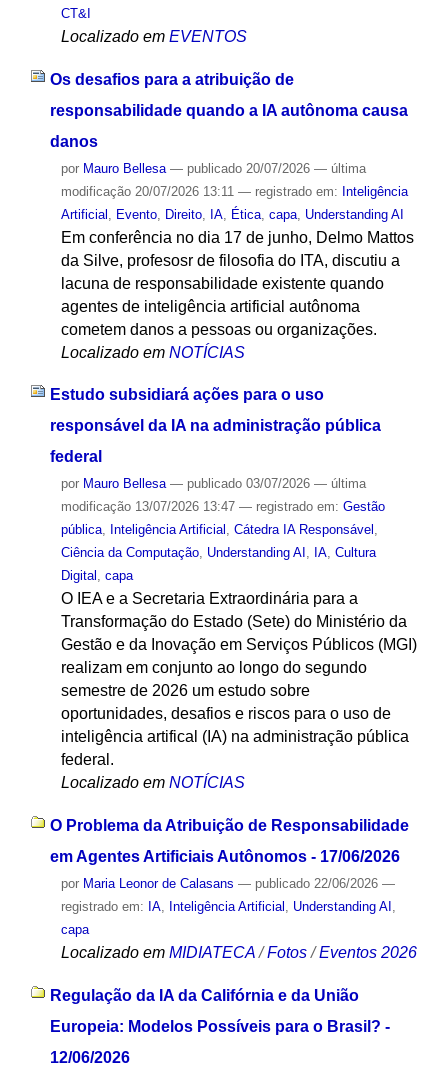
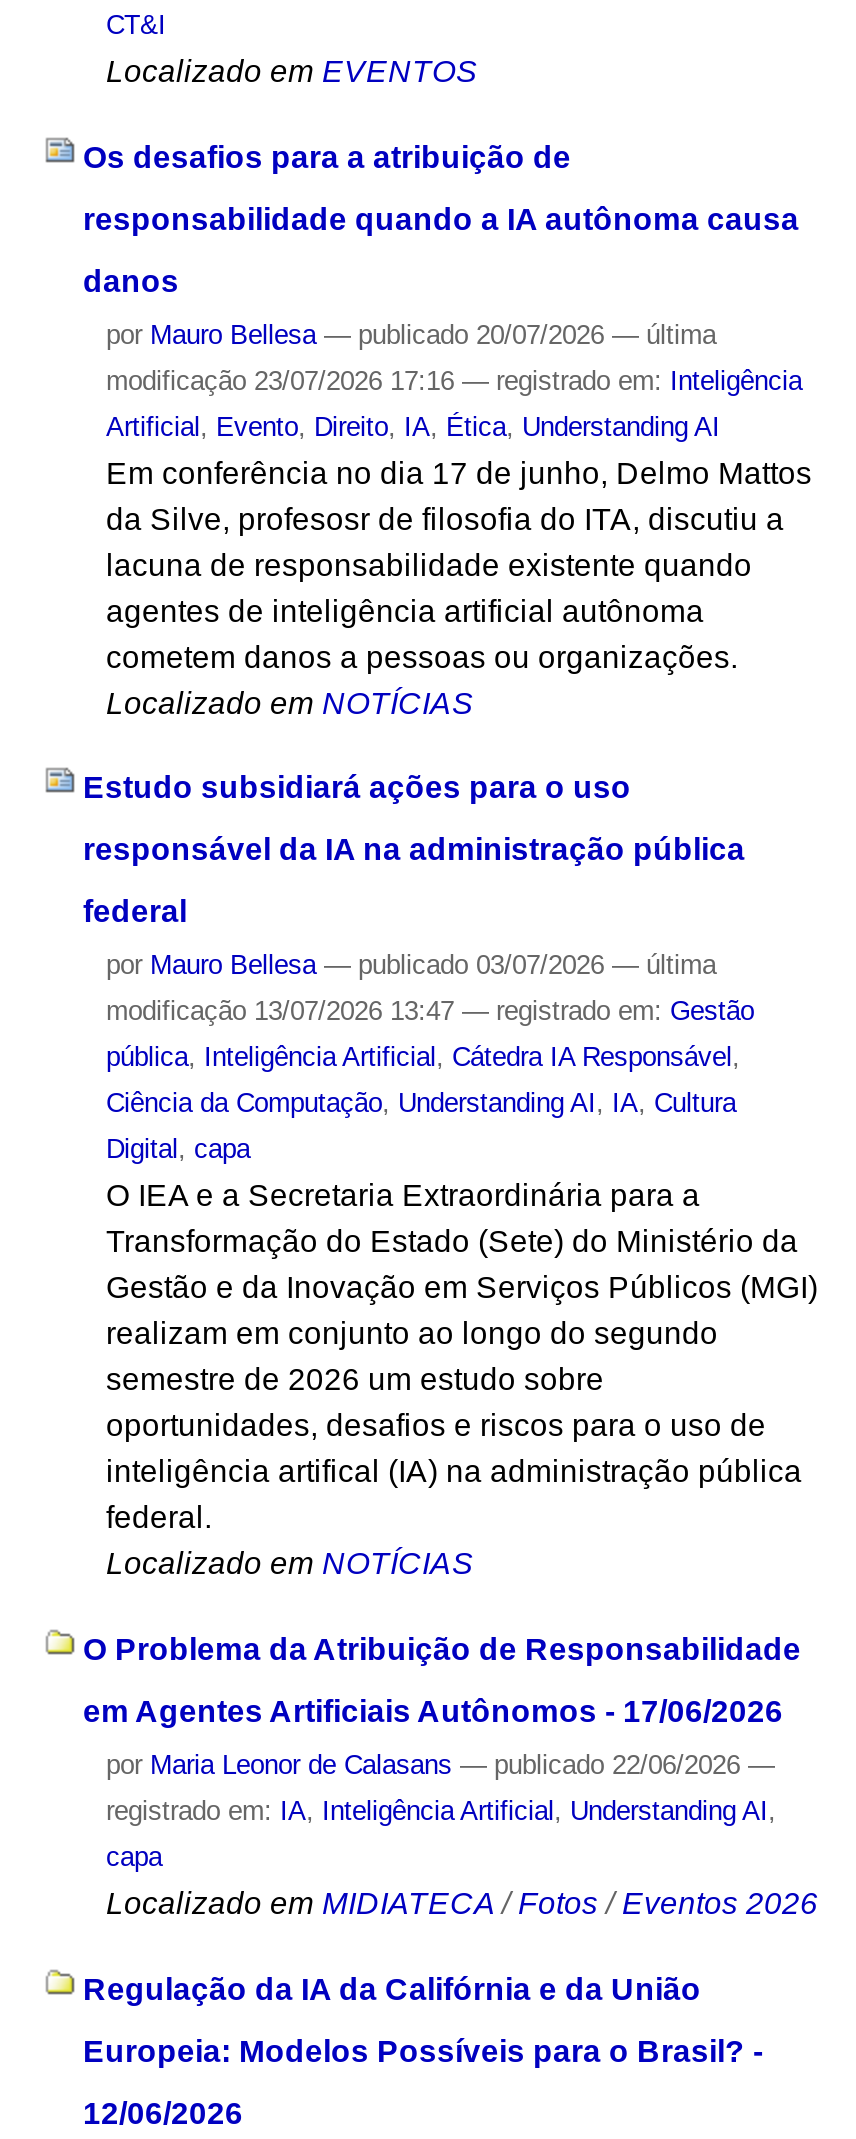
- modificação 20/07/2026 13:11 — registrado em: Inteligência
+ modificação 23/07/2026 17:16 — registrado em: Inteligência

- Artificial, Evento, Direito, IA, Ética, capa, Understanding AI
+ Artificial, Evento, Direito, IA, Ética, Understanding AI
